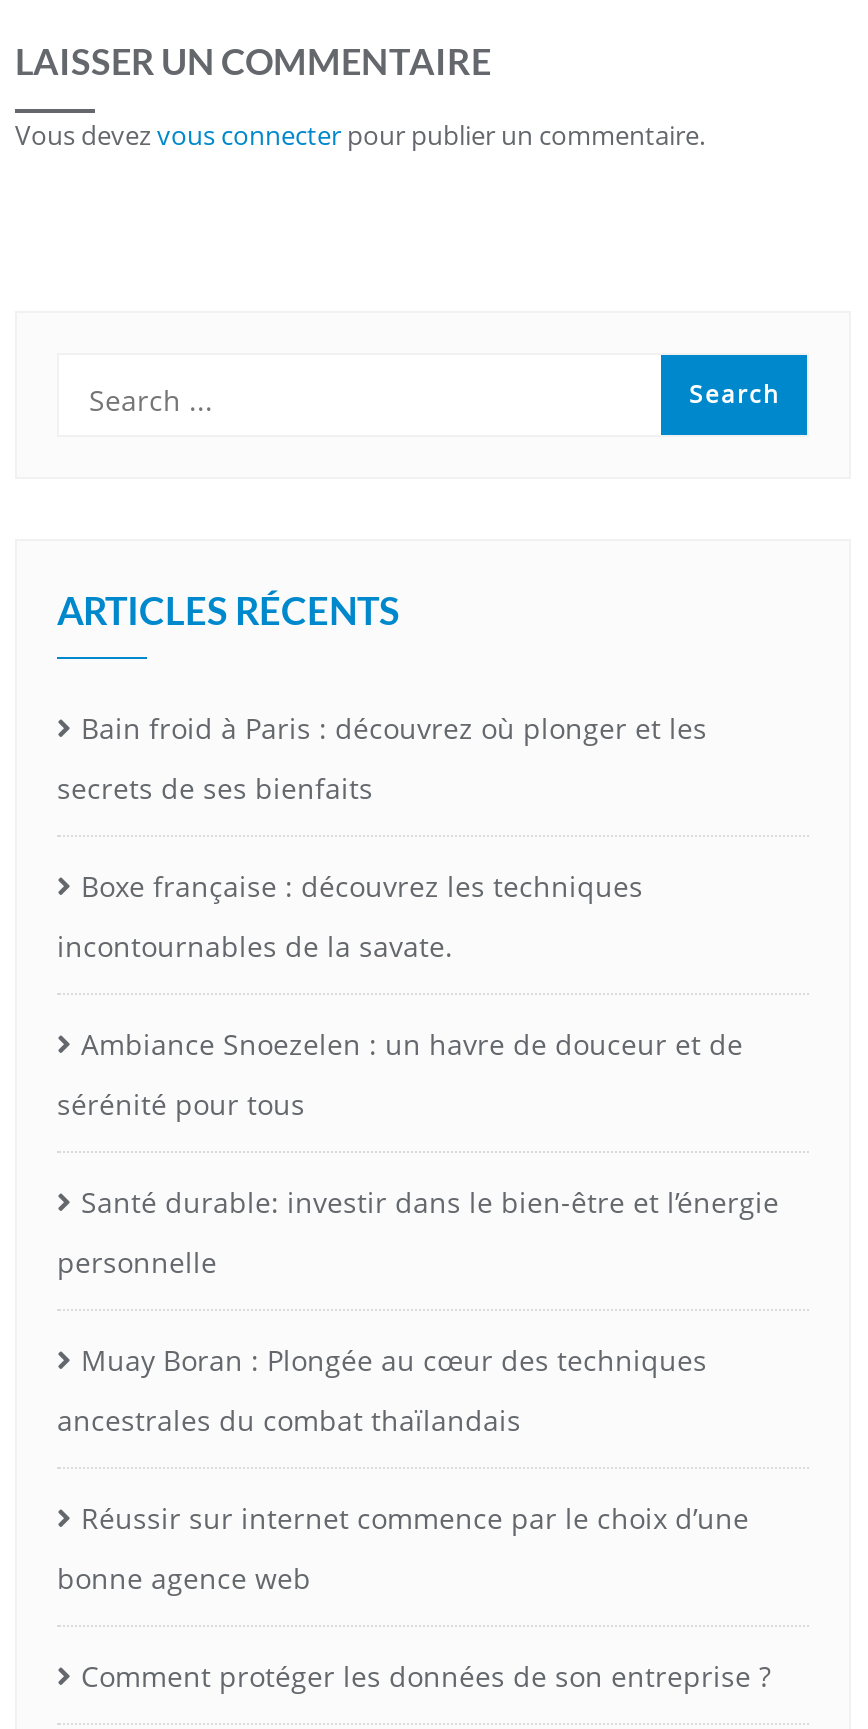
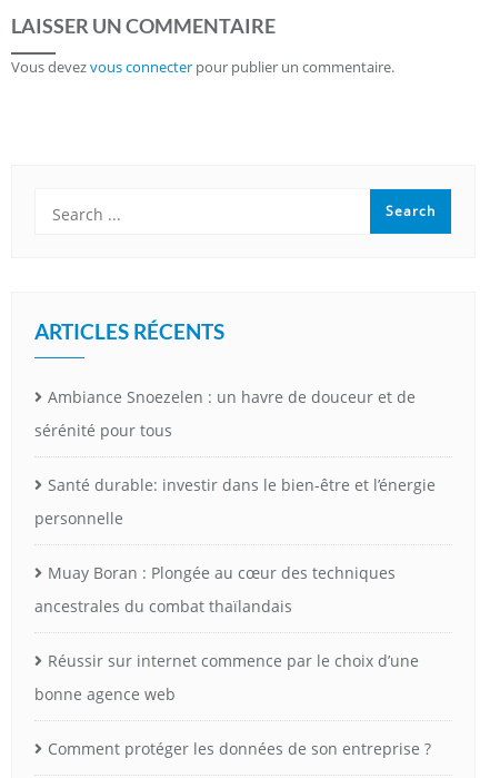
- Bain froid à Paris : découvrez où plonger et les
- secrets de ses bienfaits
- Boxe française : découvrez les techniques
- incontournables de la savate.
